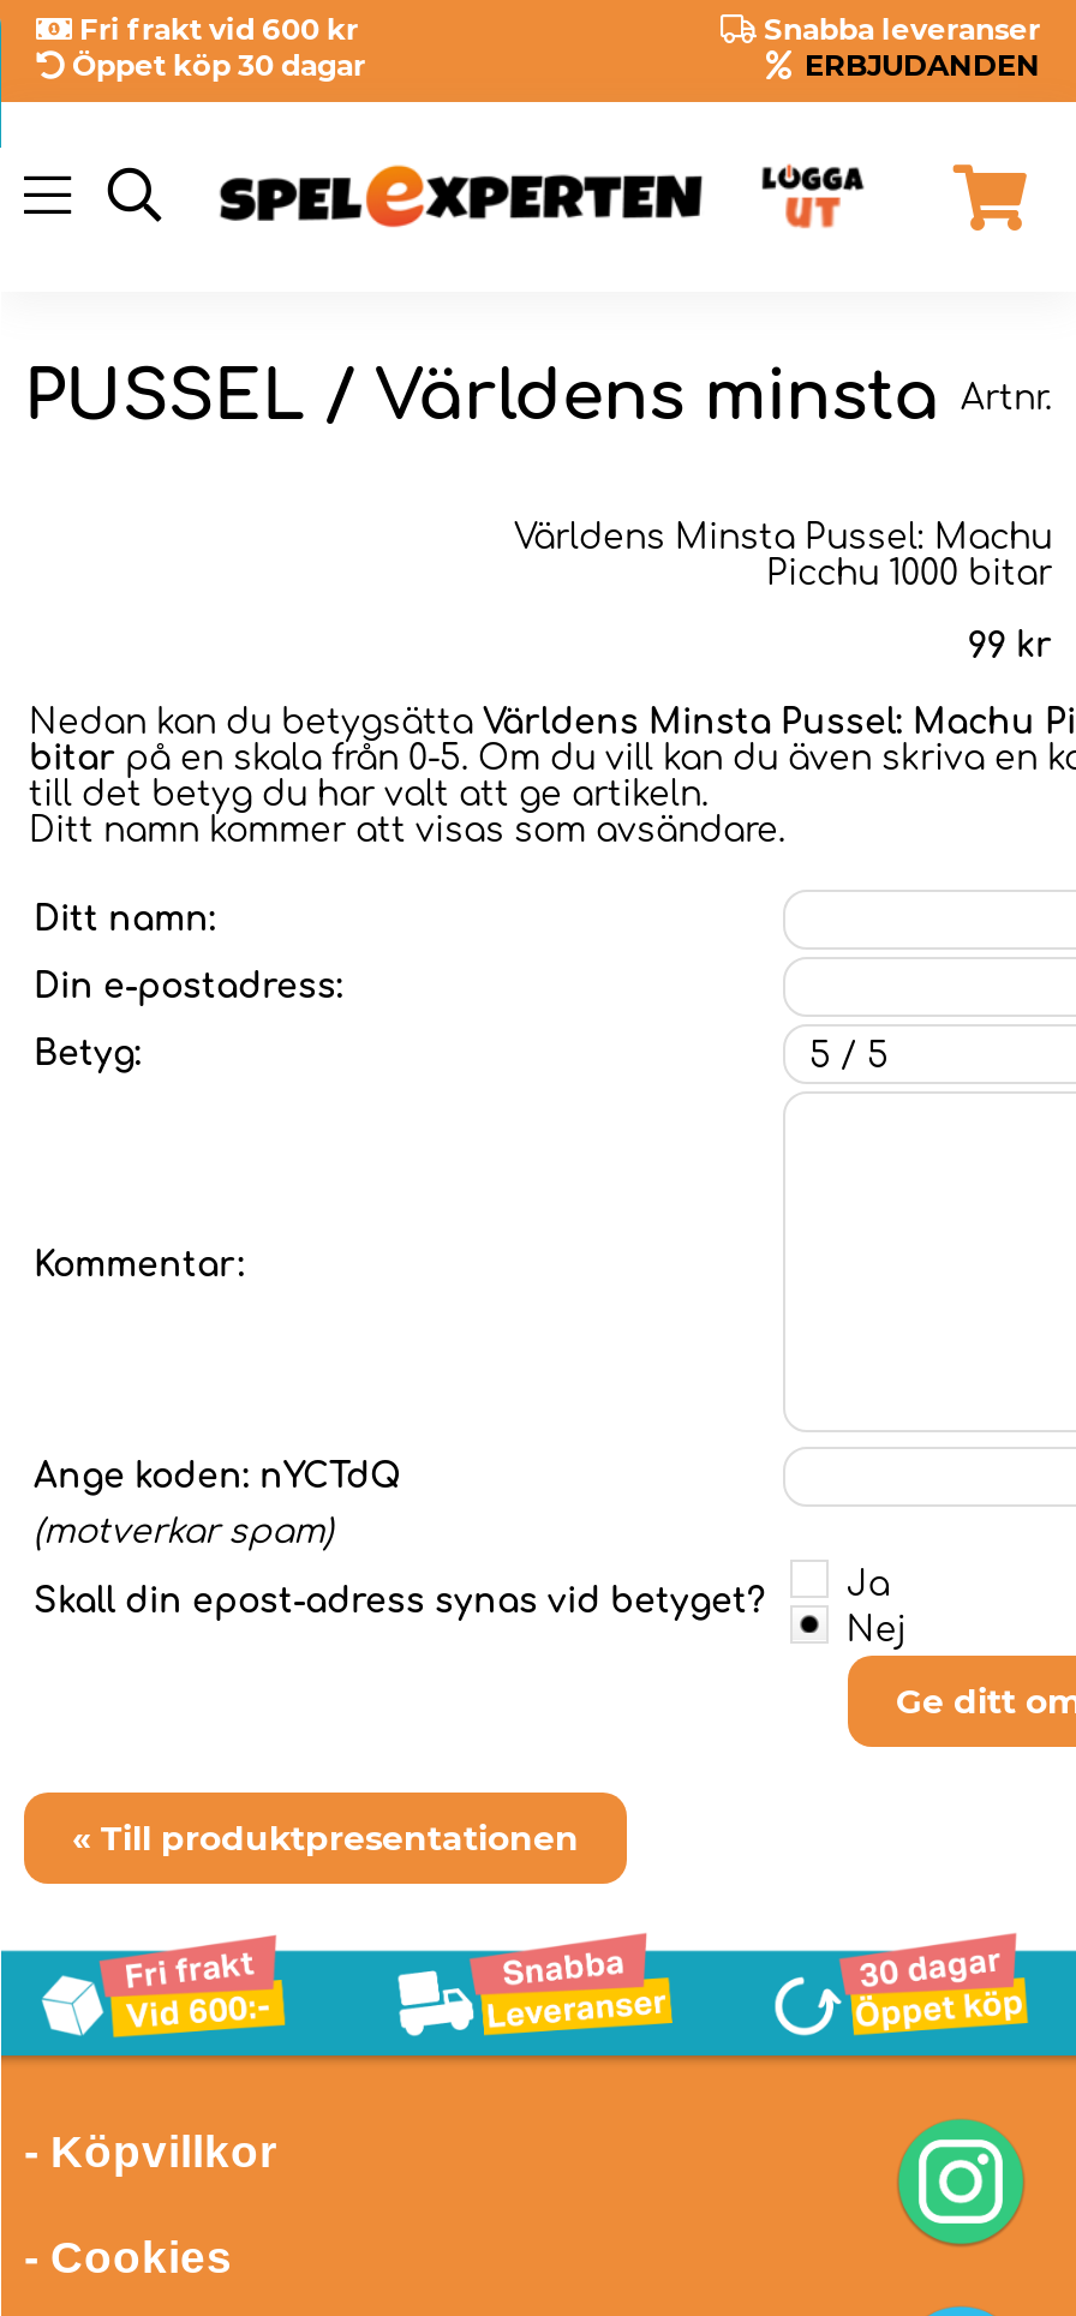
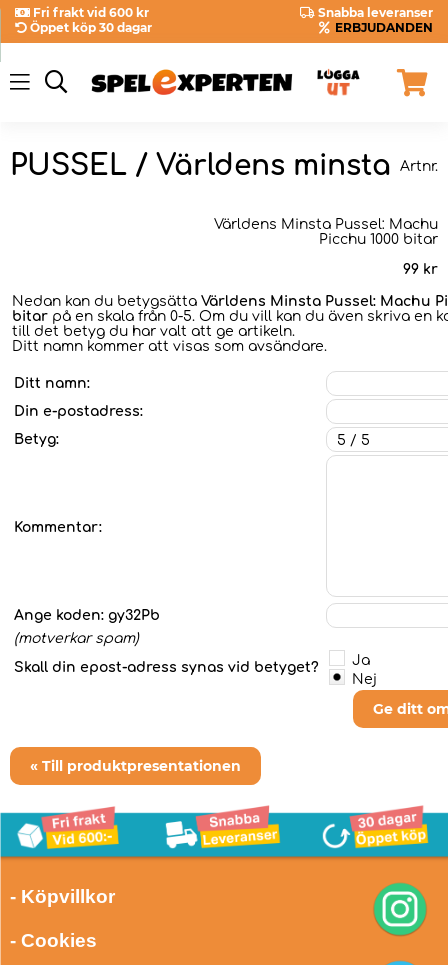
- Ange koden: nYCTdQ
+ Ange koden: gy32Pb
